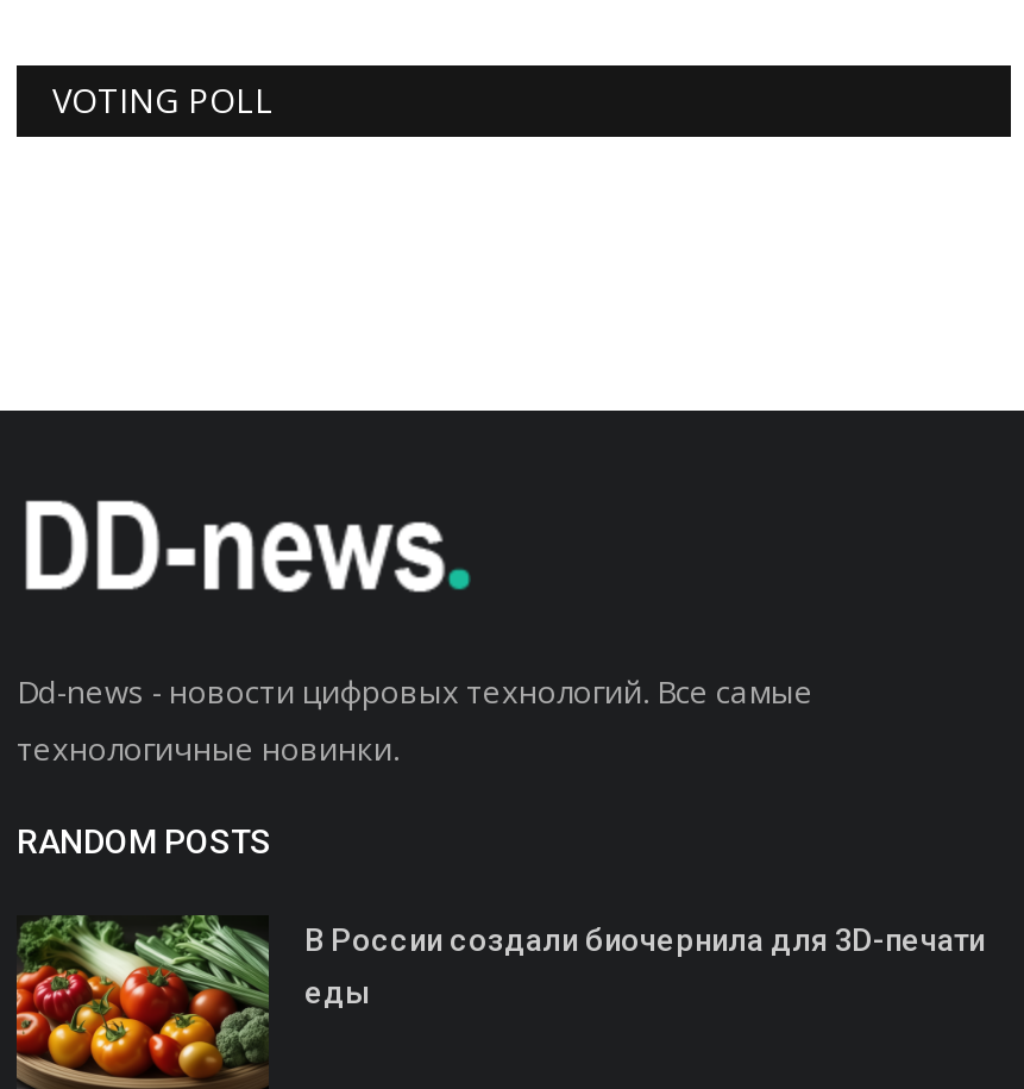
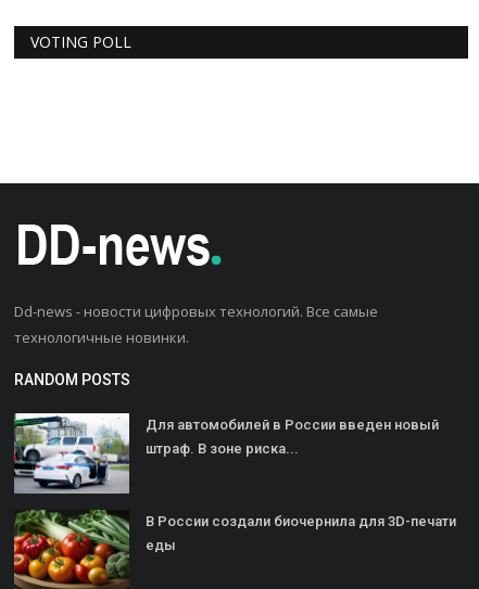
+ [image]
+ Для автомобилей в России введен новый
+ штраф. В зоне риска...
